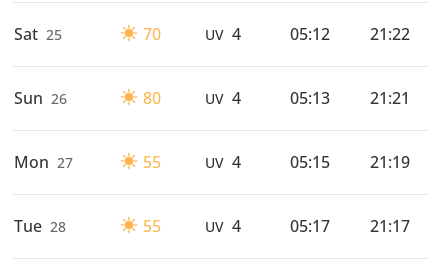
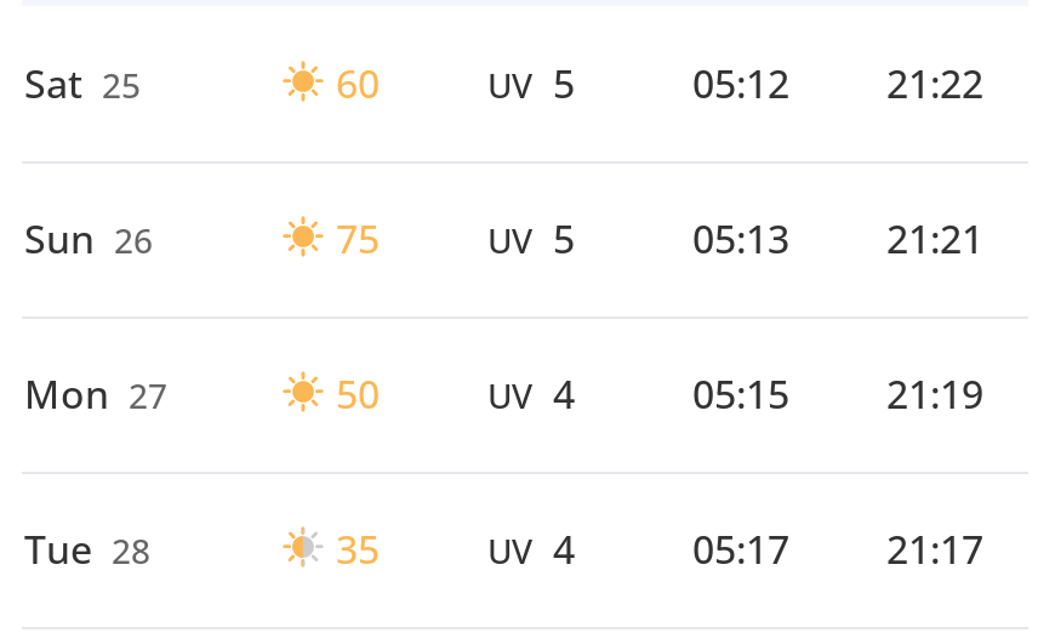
- 70
+ 60

- UV 4
+ UV 5

- 80
+ 75

- UV 4
+ UV 5

- 55
+ 50

- 55
+ 35
